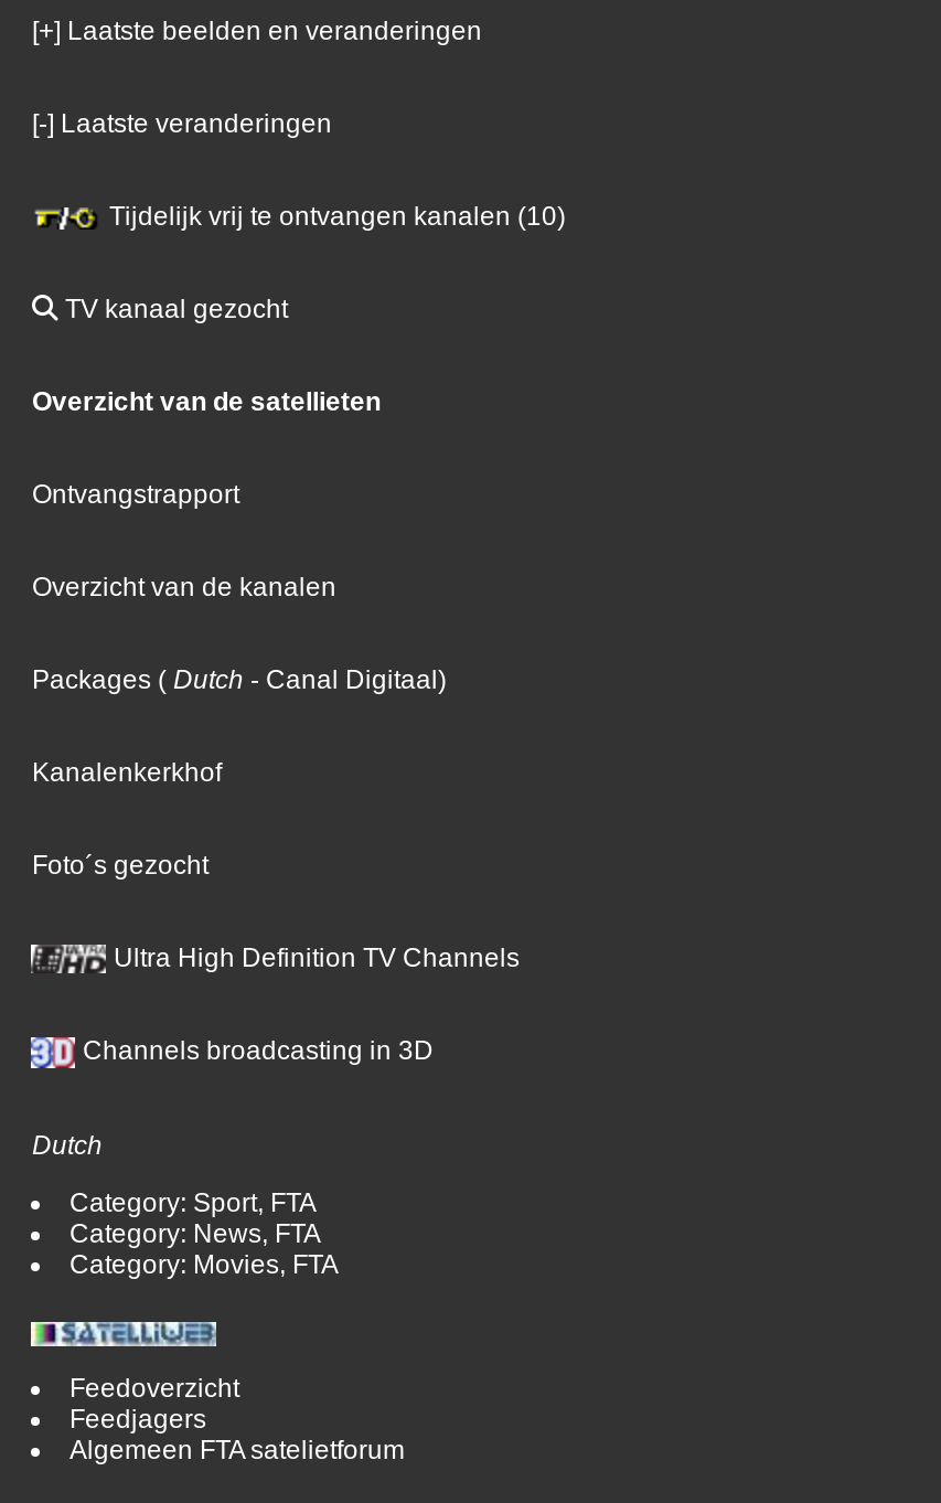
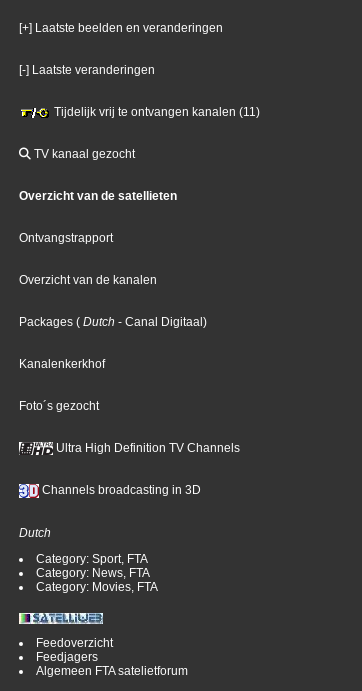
- Tijdelijk vrij te ontvangen kanalen (10)
+ Tijdelijk vrij te ontvangen kanalen (11)
